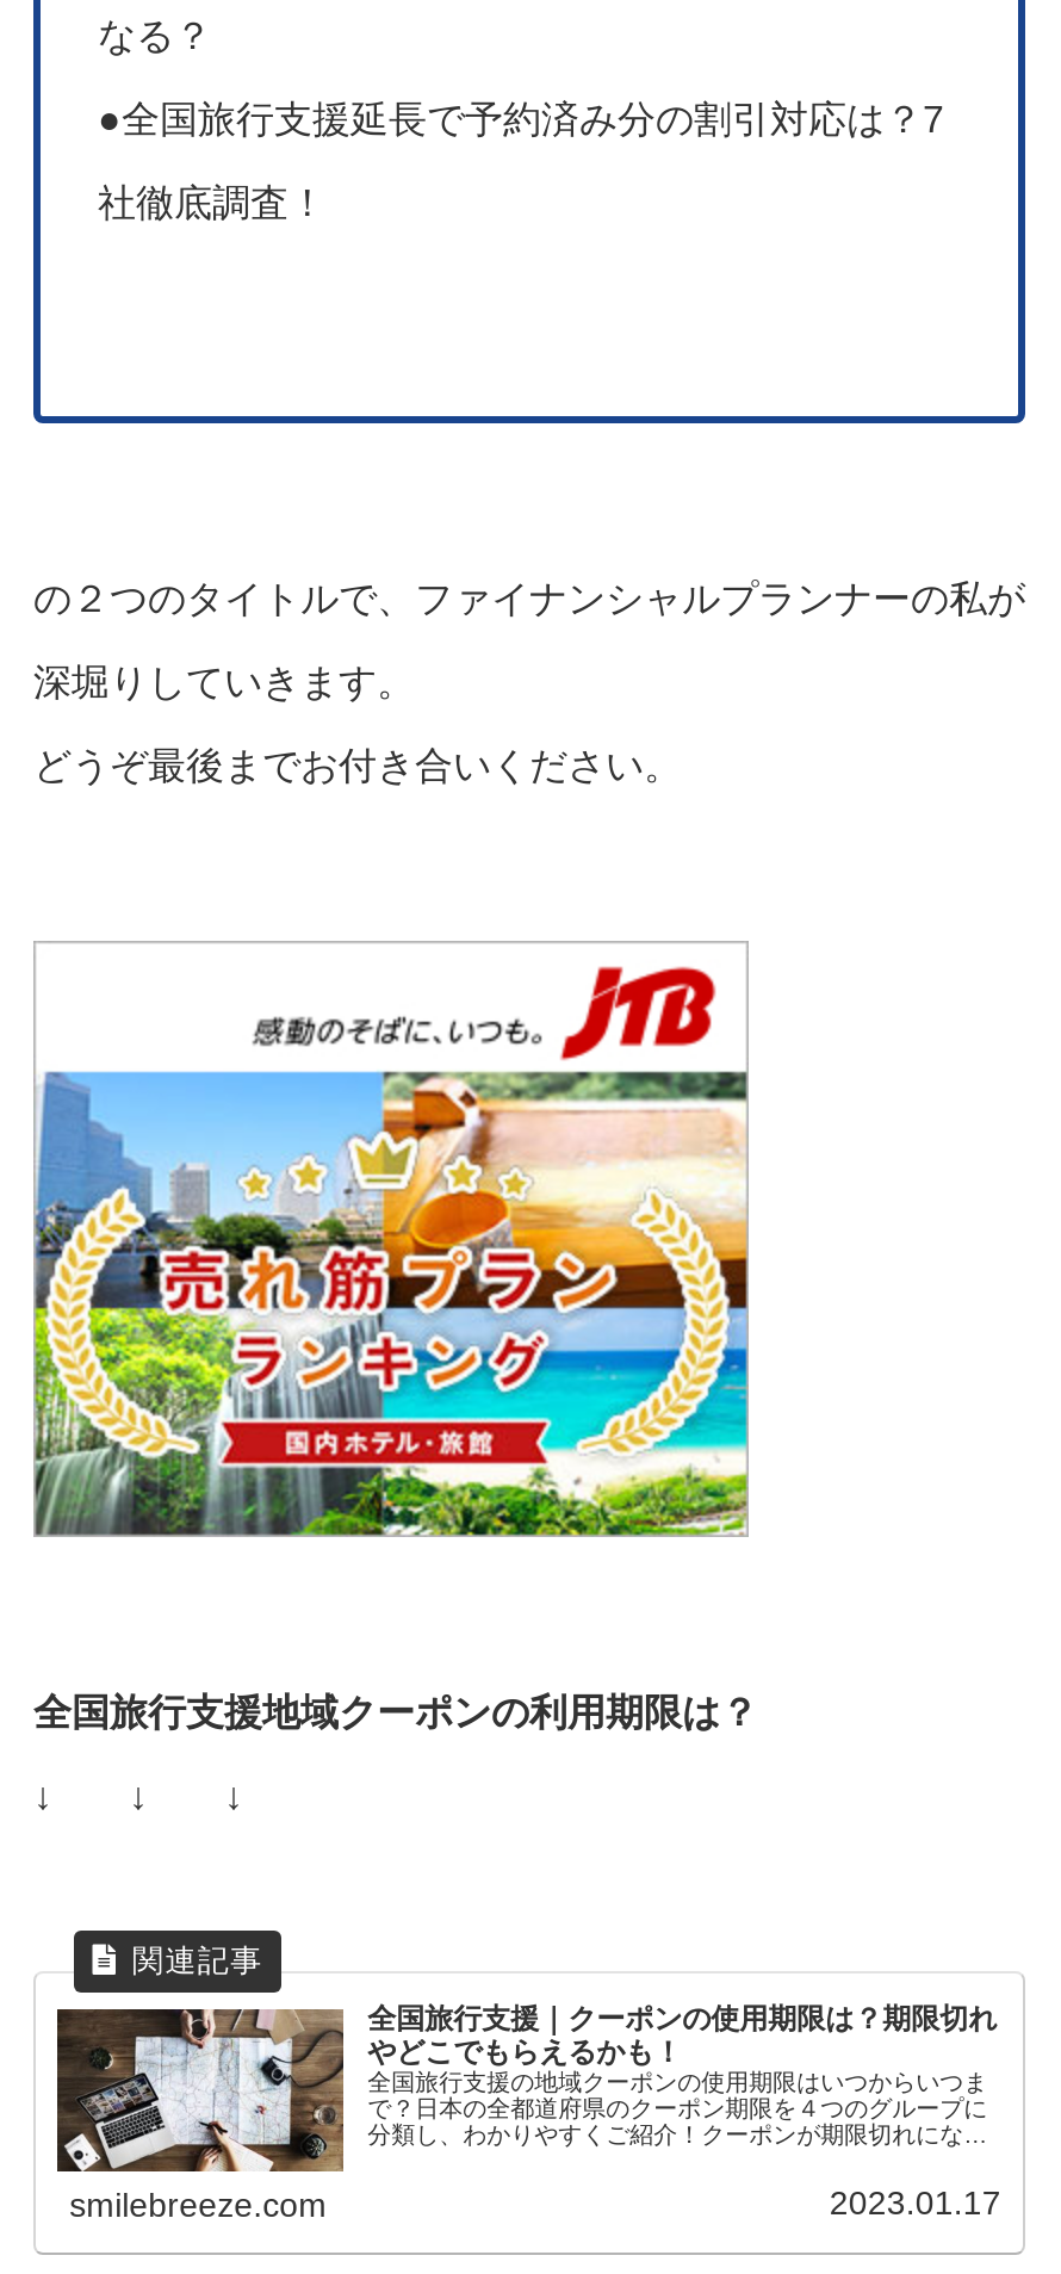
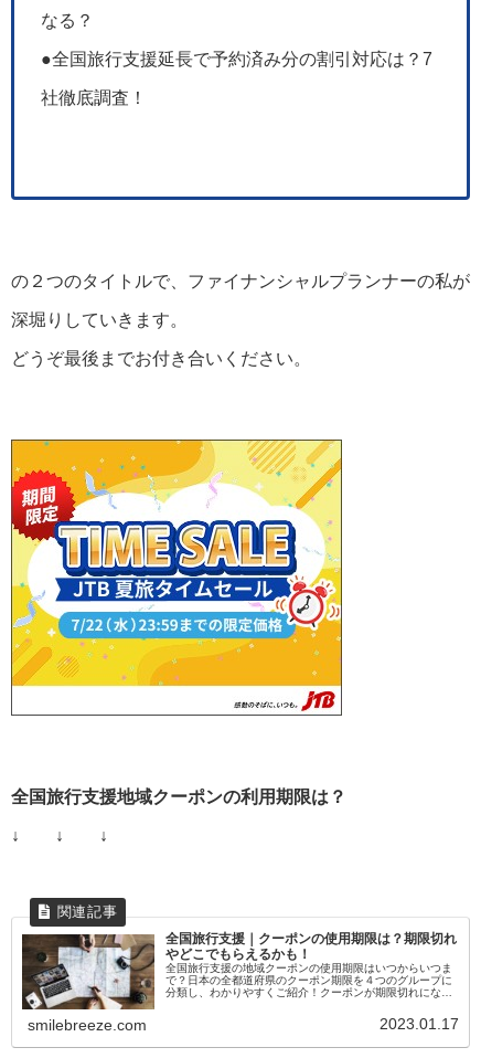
- [image]
+ [image]
